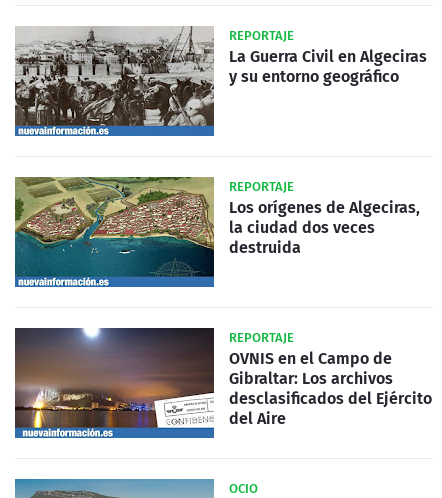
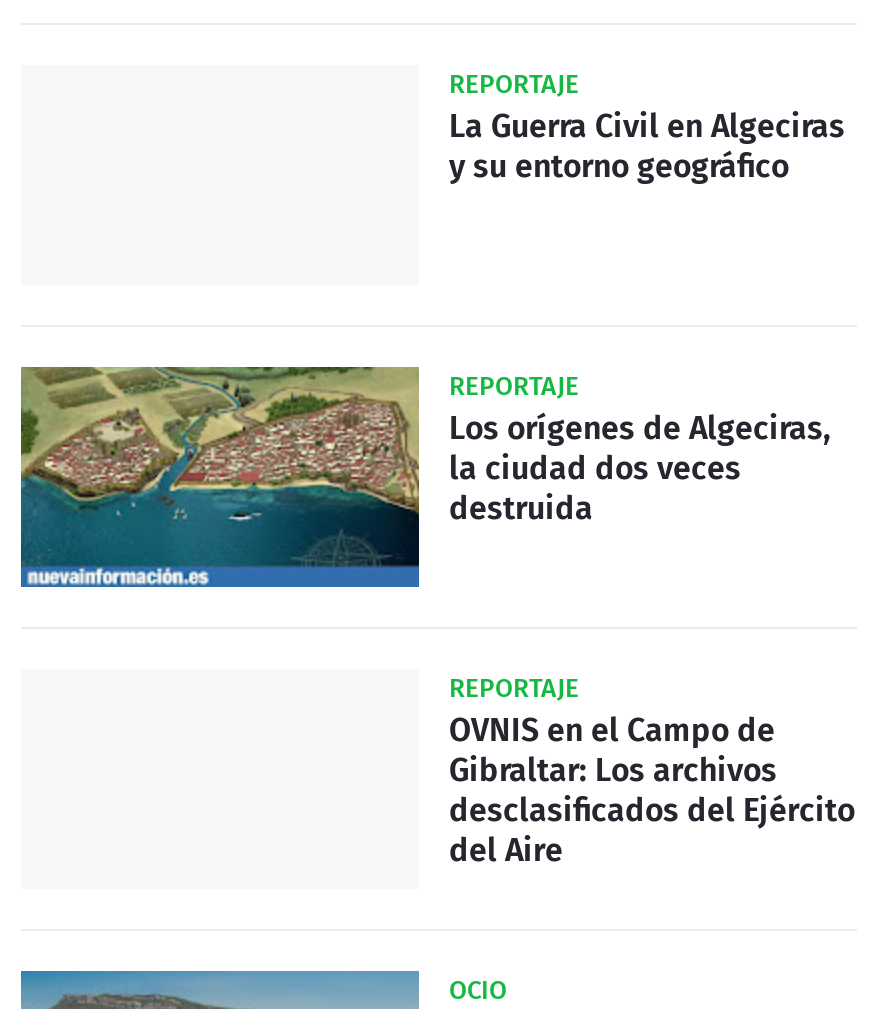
- [image]

- [image]
